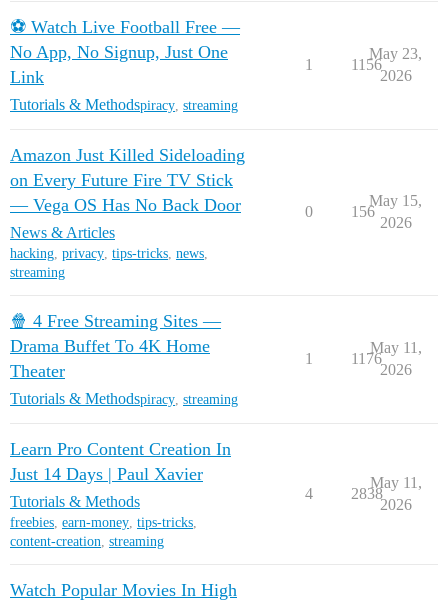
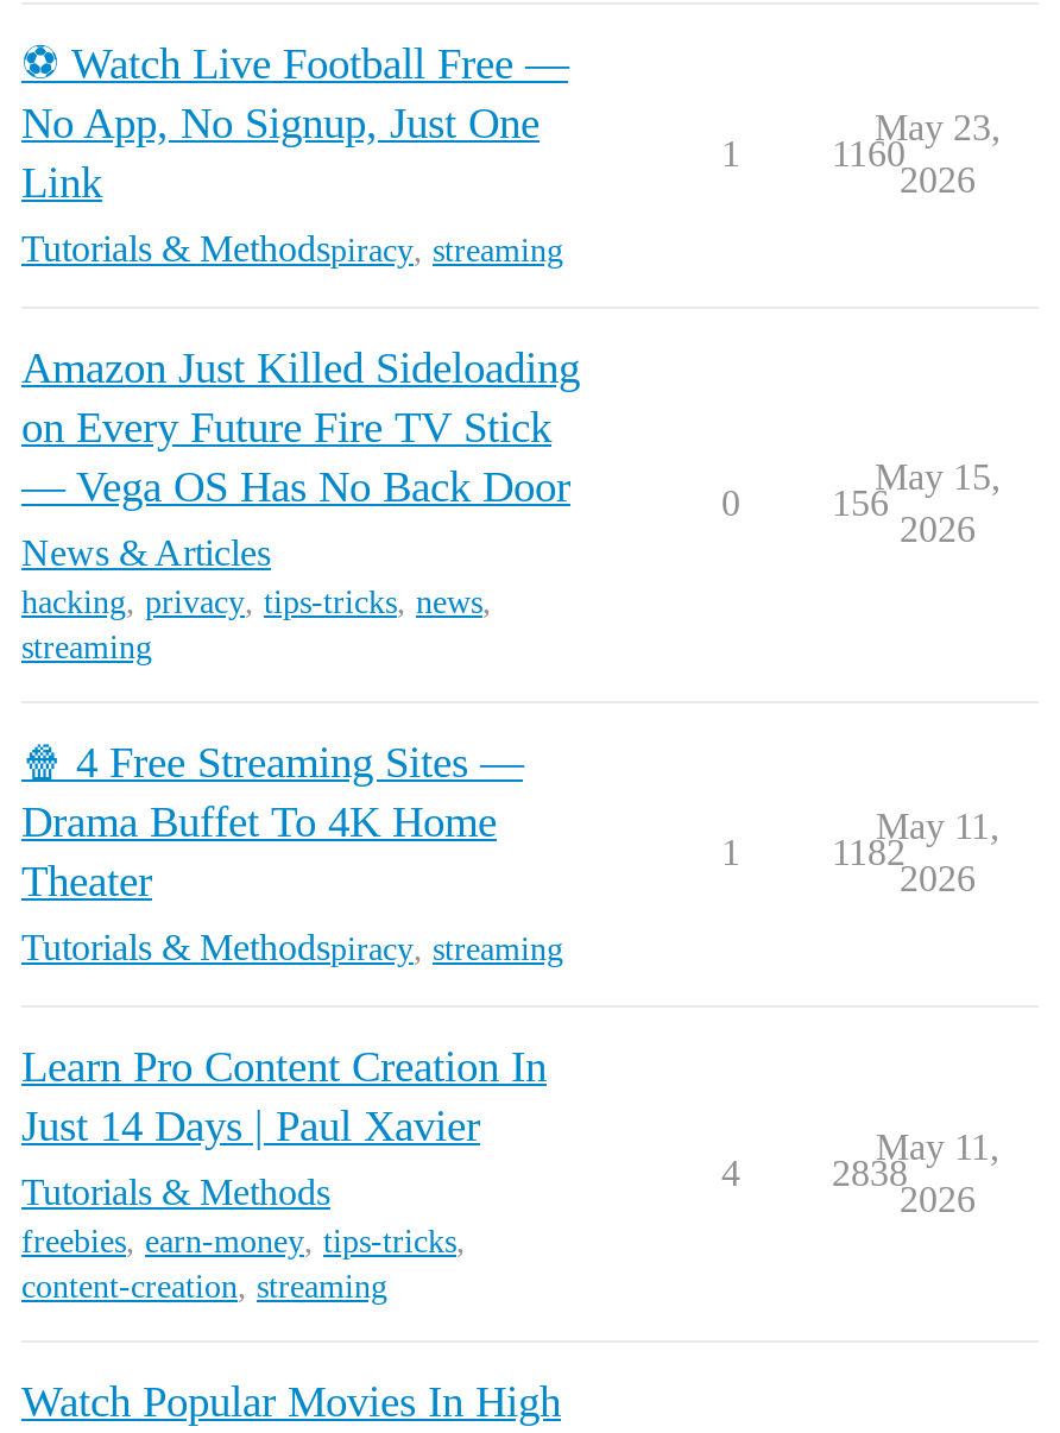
- 1156
+ 1160

- 1176
+ 1182
